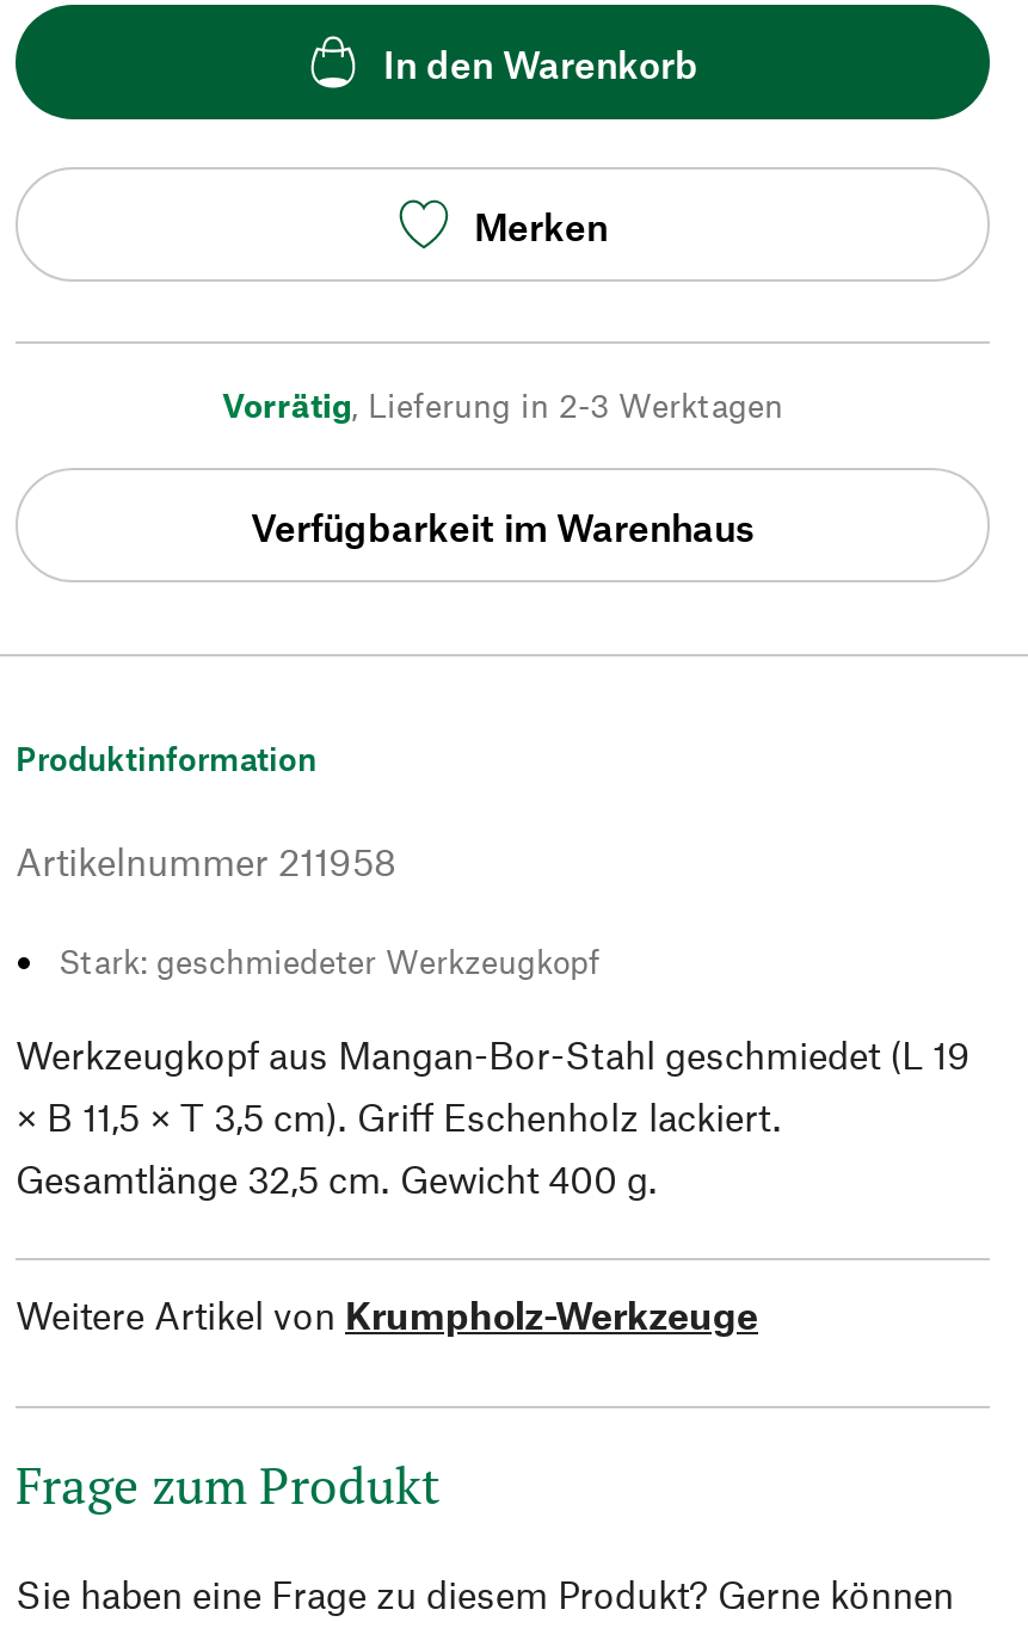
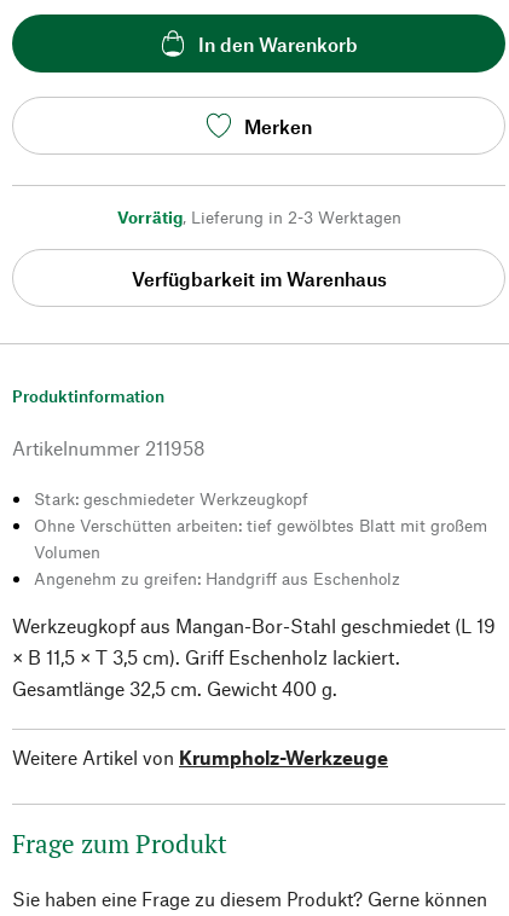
+ Ohne Verschütten arbeiten: tief gewölbtes Blatt mit großem
+ Volumen
+ Angenehm zu greifen: Handgriff aus Eschenholz
